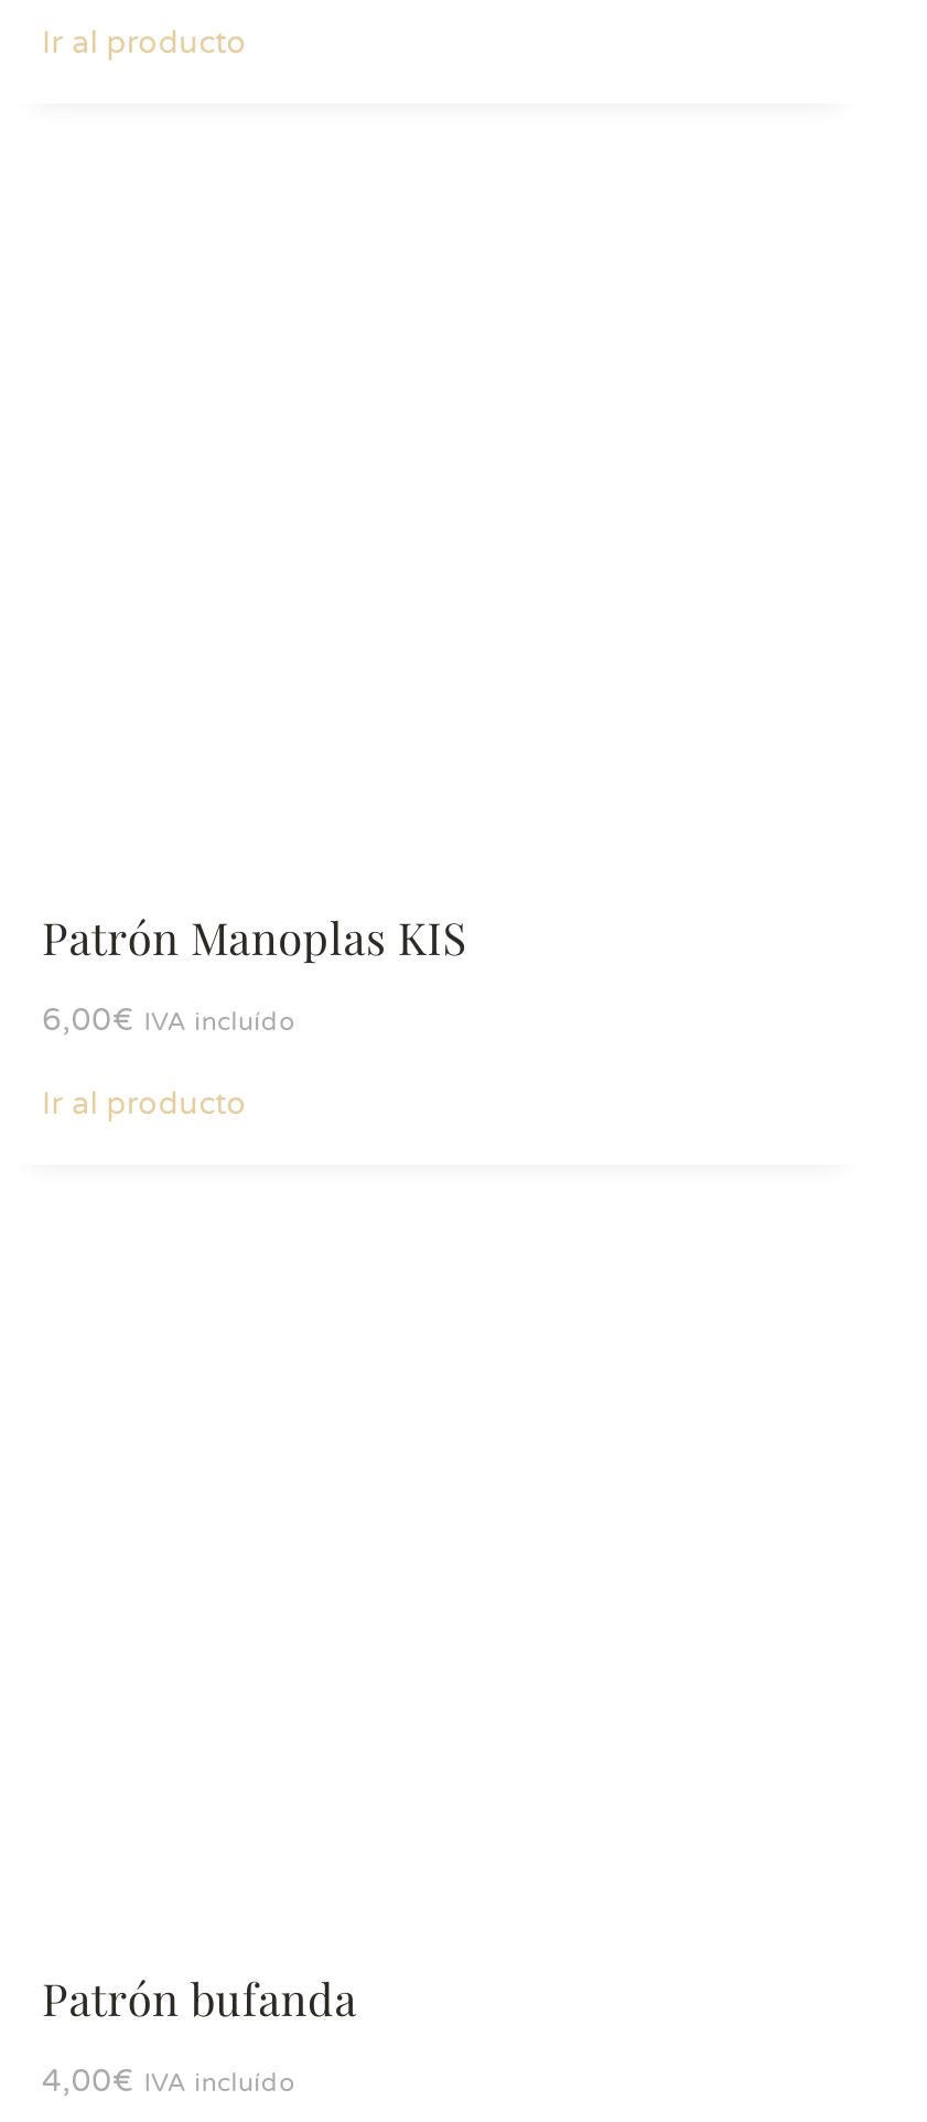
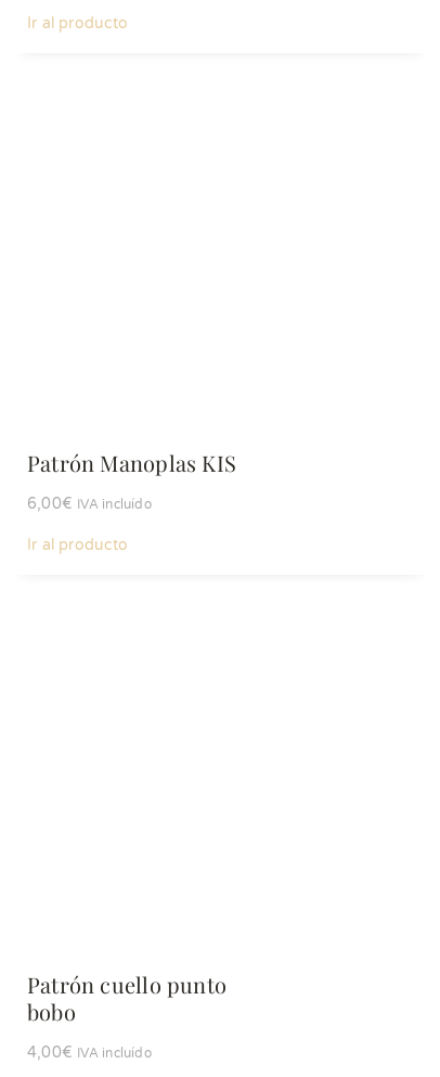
- Patrón bufanda
+ Patrón cuello punto
+ bobo
